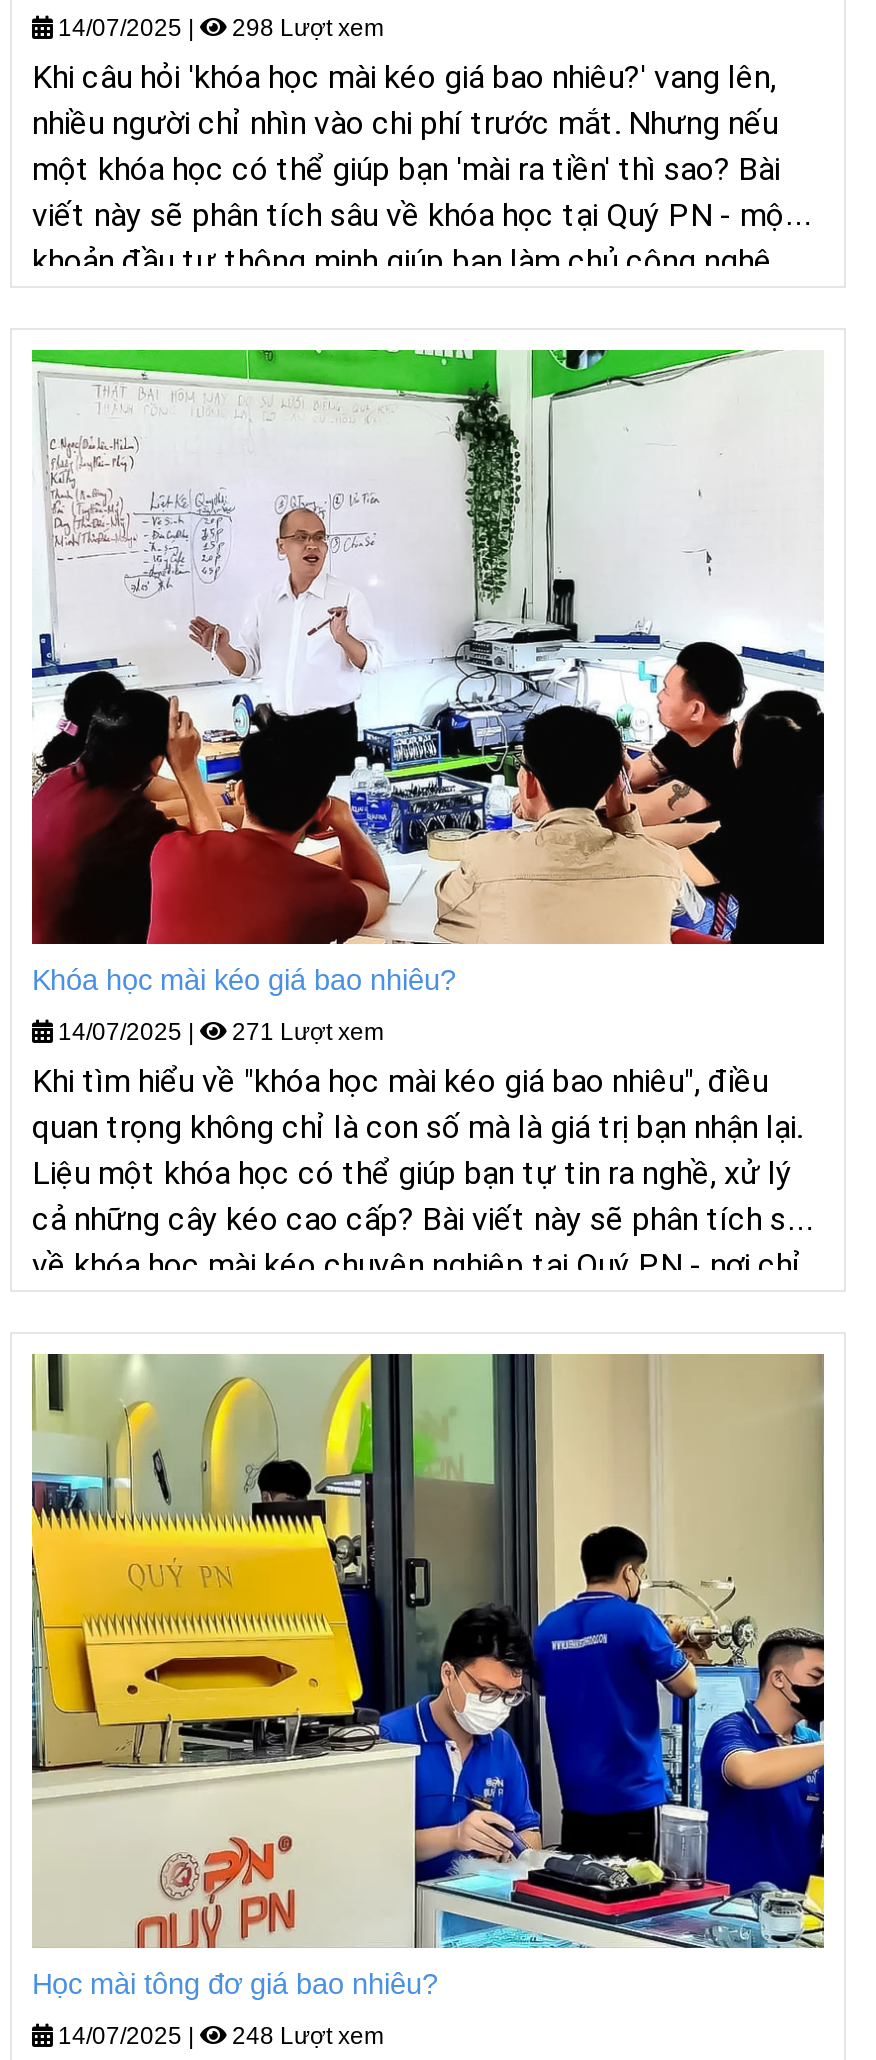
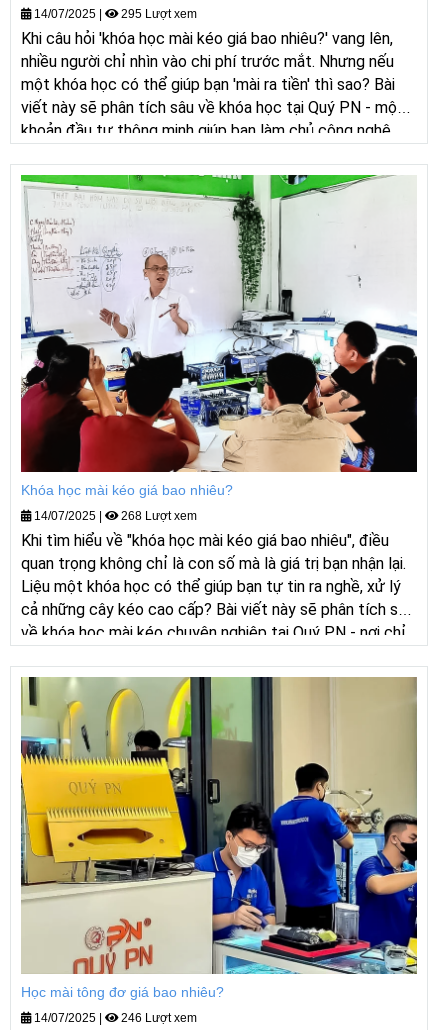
- 298 Lượt xem
+ 295 Lượt xem

- 271 Lượt xem
+ 268 Lượt xem

- 248 Lượt xem
+ 246 Lượt xem
